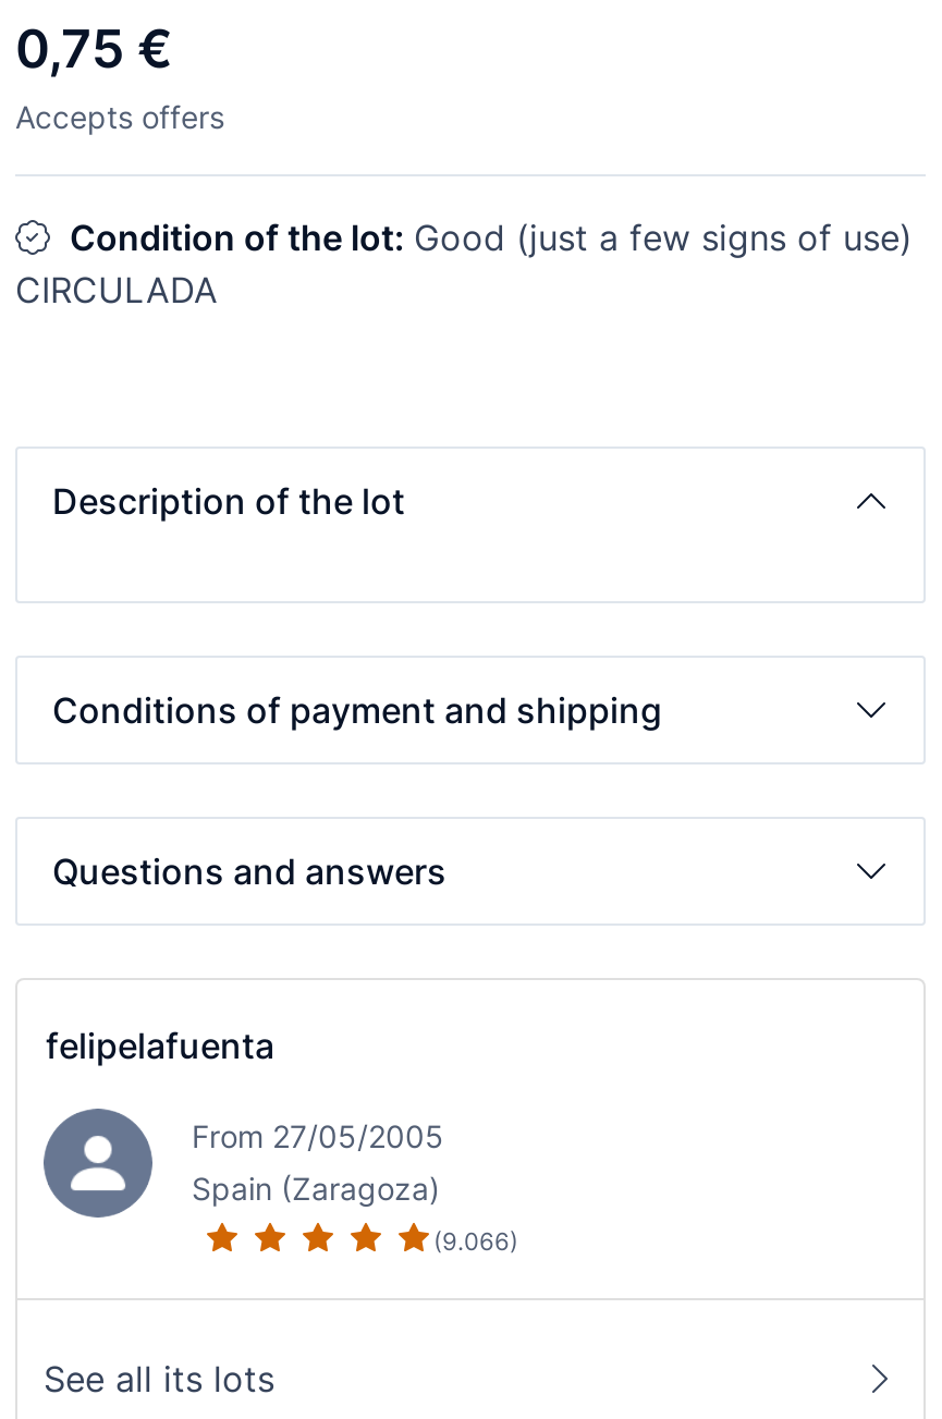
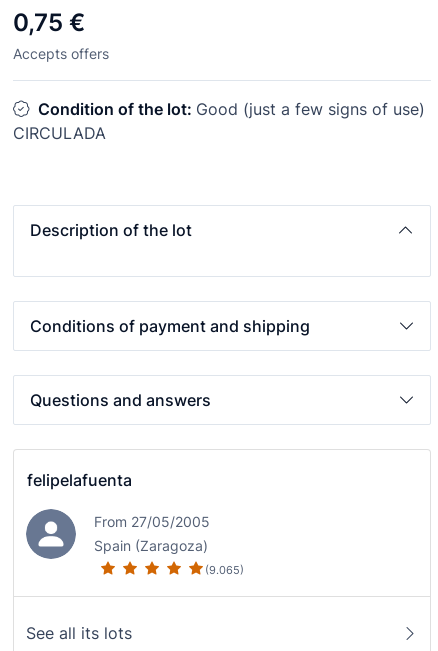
- (9.066)
+ (9.065)
